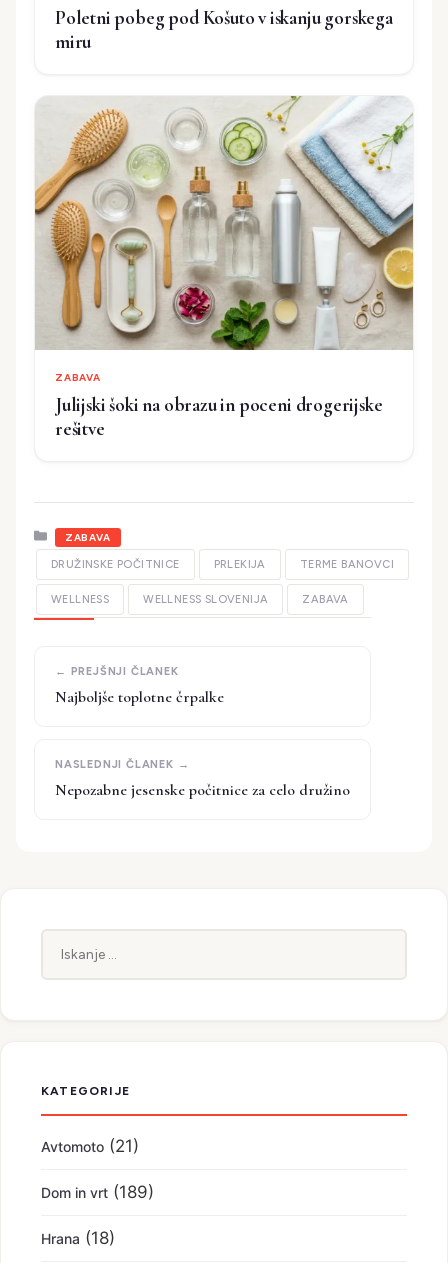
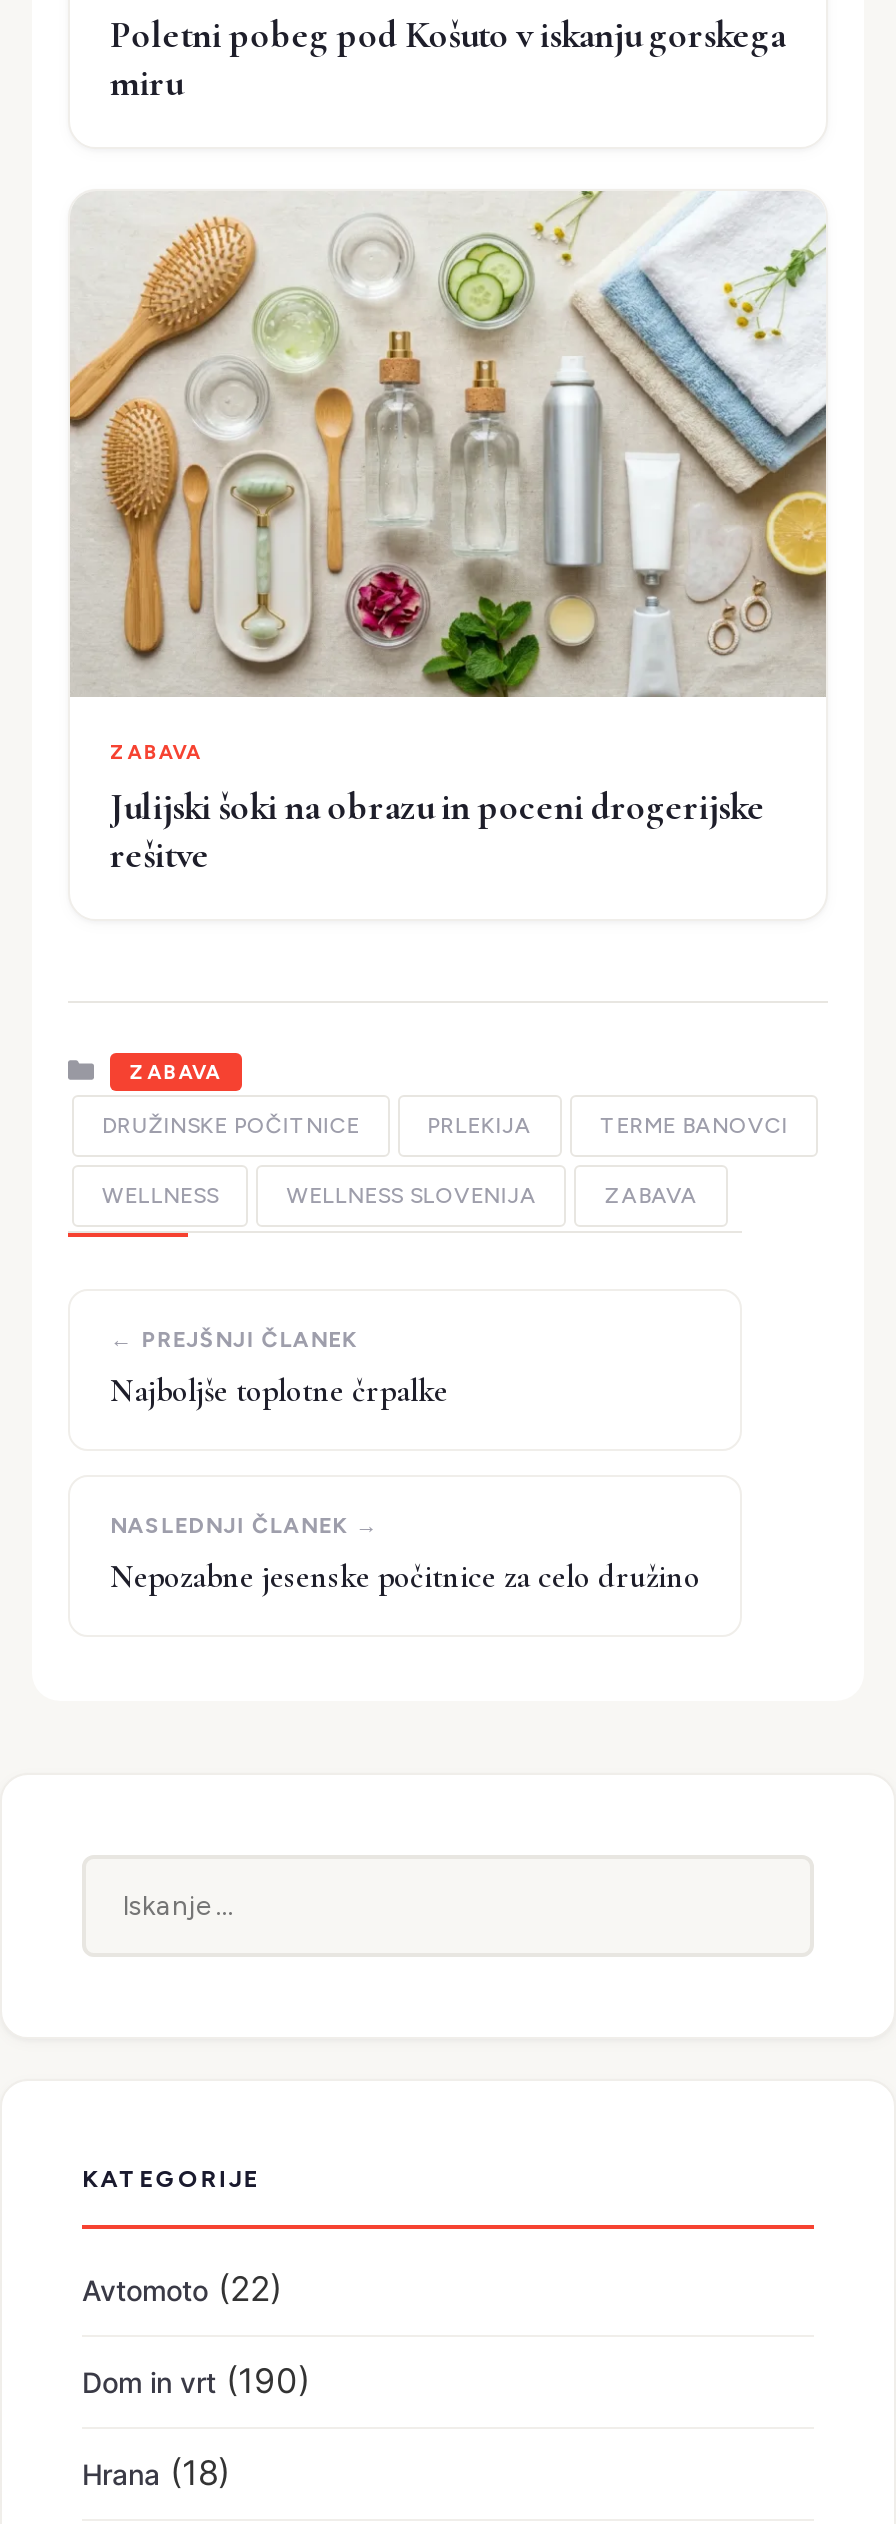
- Avtomoto (21)
+ Avtomoto (22)

- Dom in vrt (189)
+ Dom in vrt (190)
